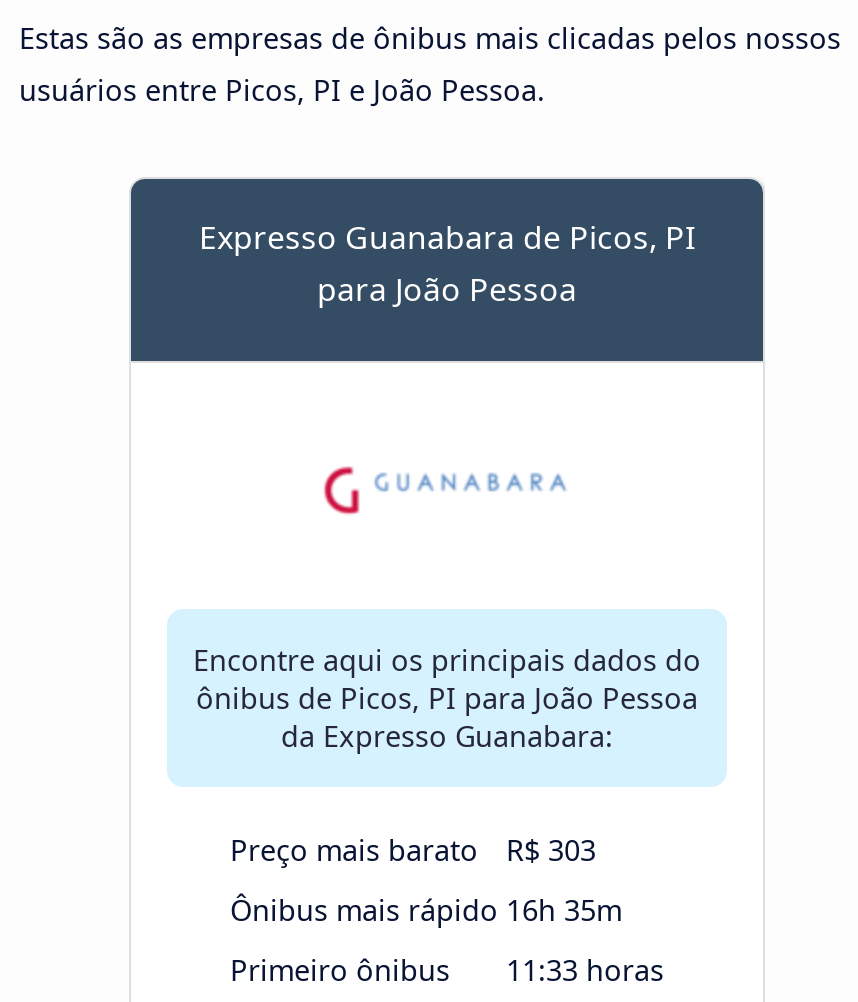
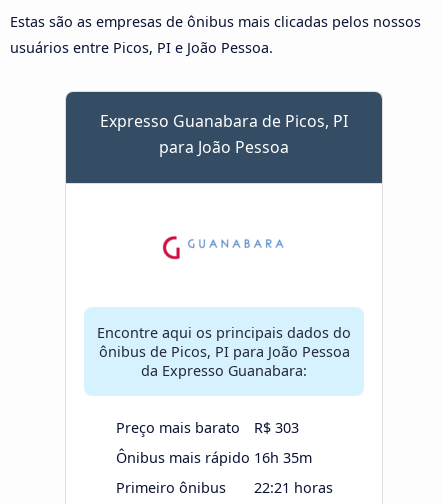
- Primeiro ônibus 11:33 horas
+ Primeiro ônibus 22:21 horas
